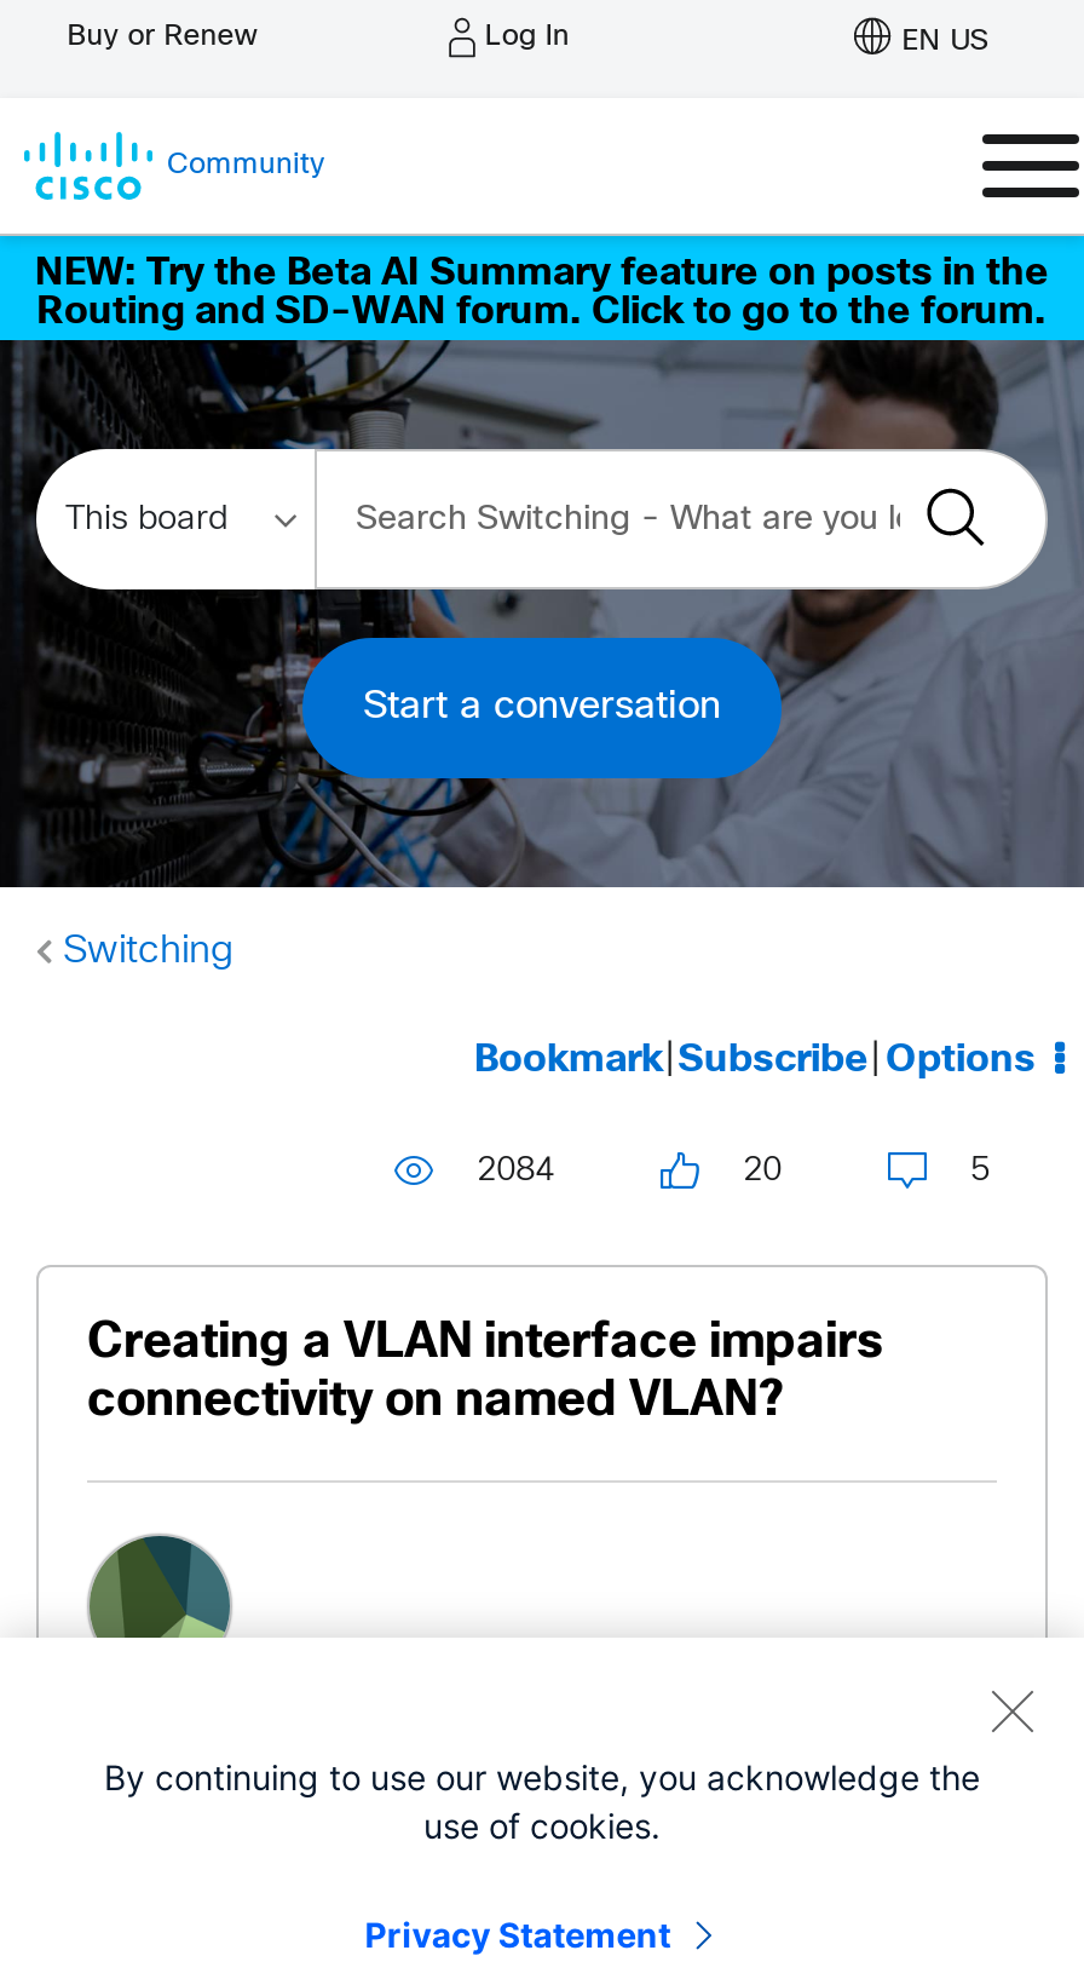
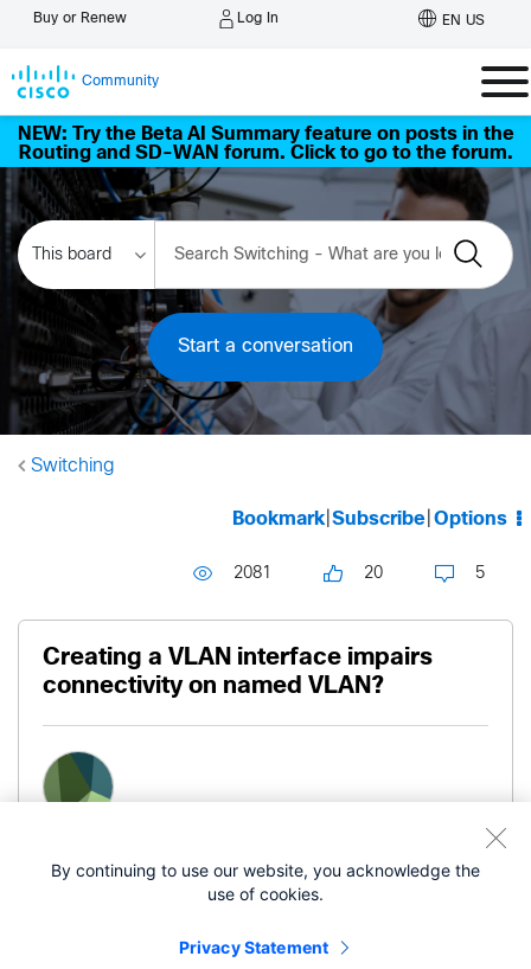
- 2084
+ 2081
